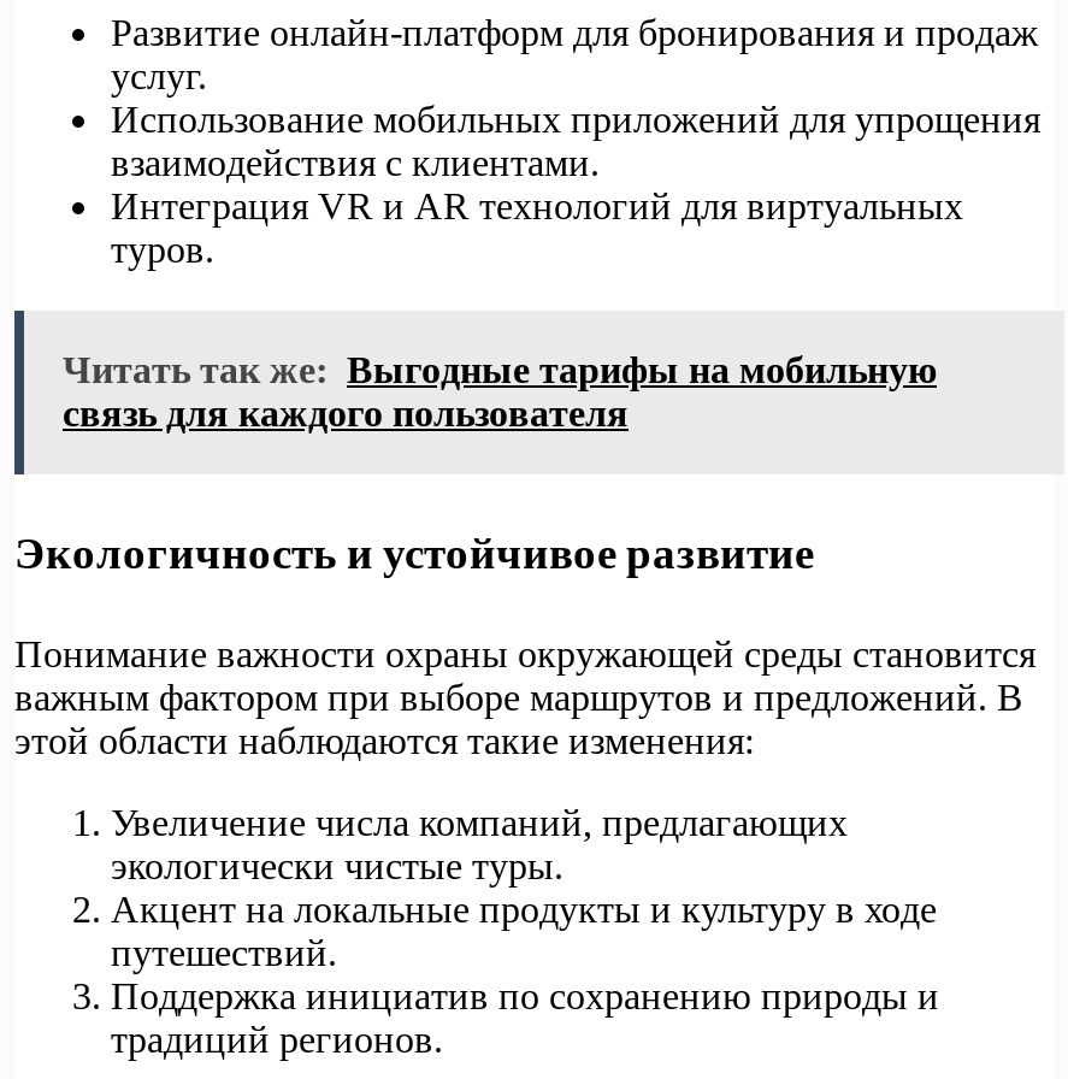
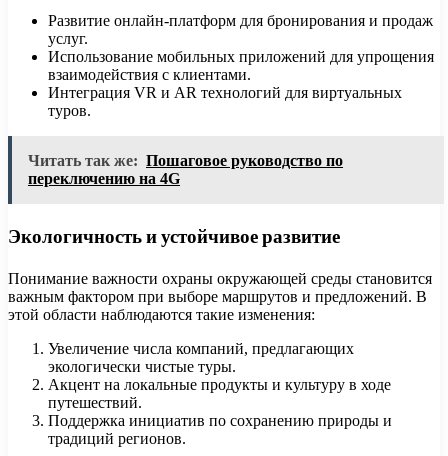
- Читать так же: Выгодные тарифы на мобильную
- связь для каждого пользователя
+ Читать так же: Пошаговое руководство по
+ переключению на 4G
